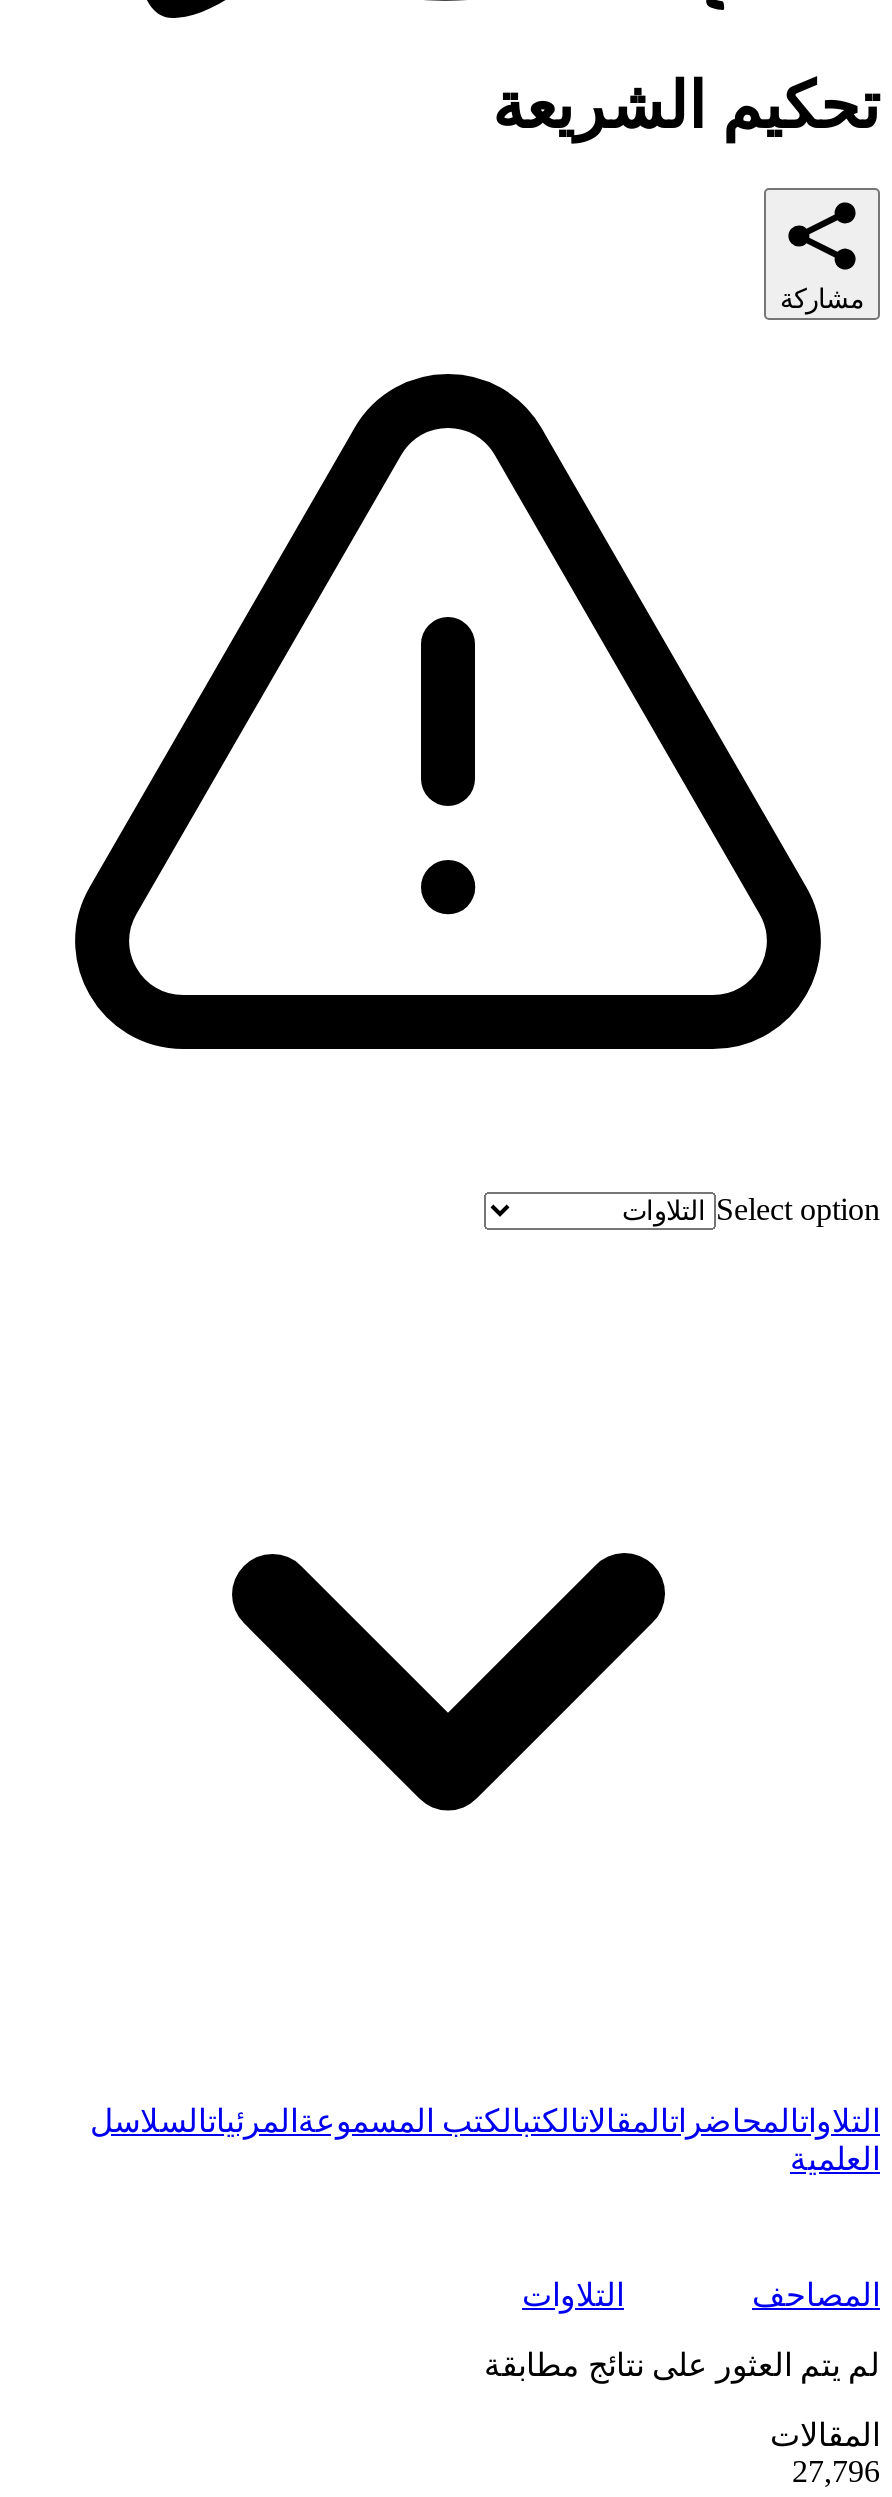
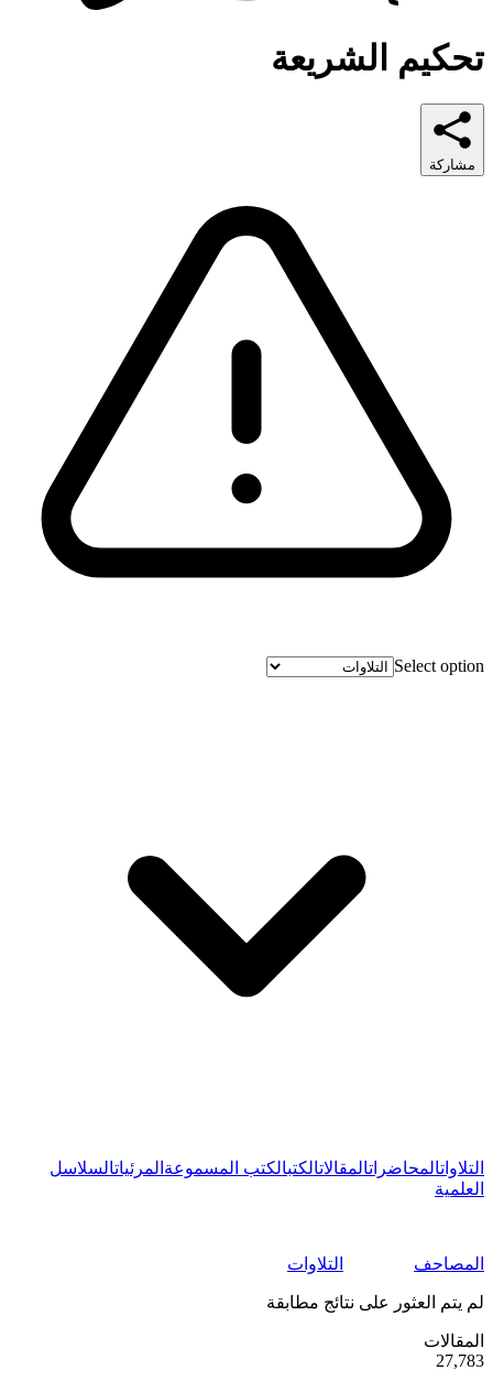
- 27,796
+ 27,783
